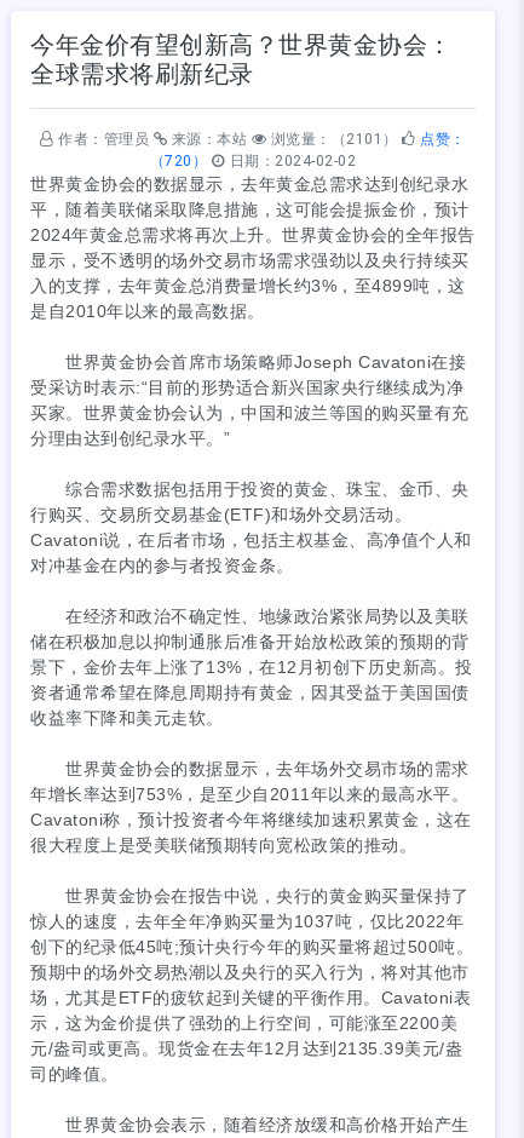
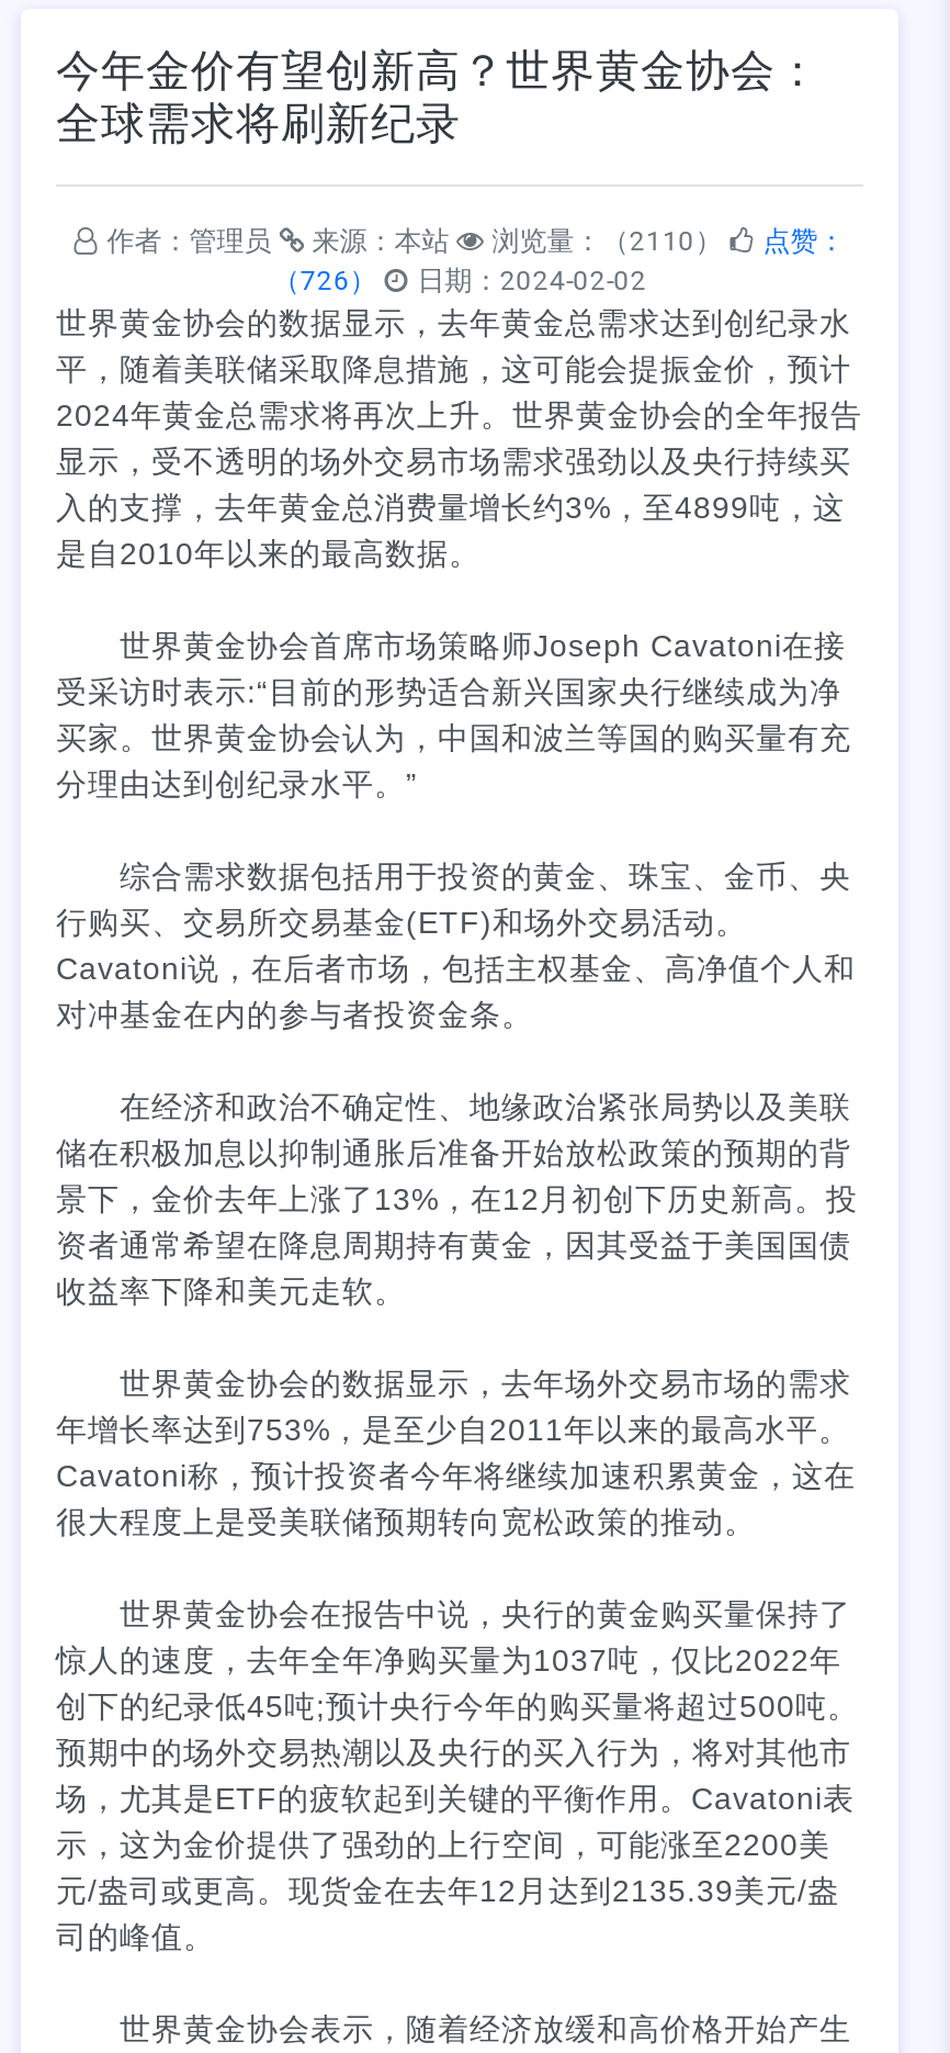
- 作者：管理员 来源：本站 浏览量：（2101） 点赞：
+ 作者：管理员 来源：本站 浏览量：（2110） 点赞：

- （720） 日期：2024-02-02
+ （726） 日期：2024-02-02
